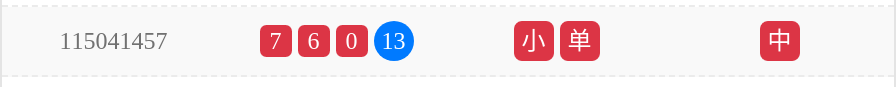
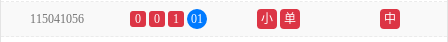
- 115041457
- 7
- 6
+ 115041056

- 13
+ 0
+ 1
+ 01
